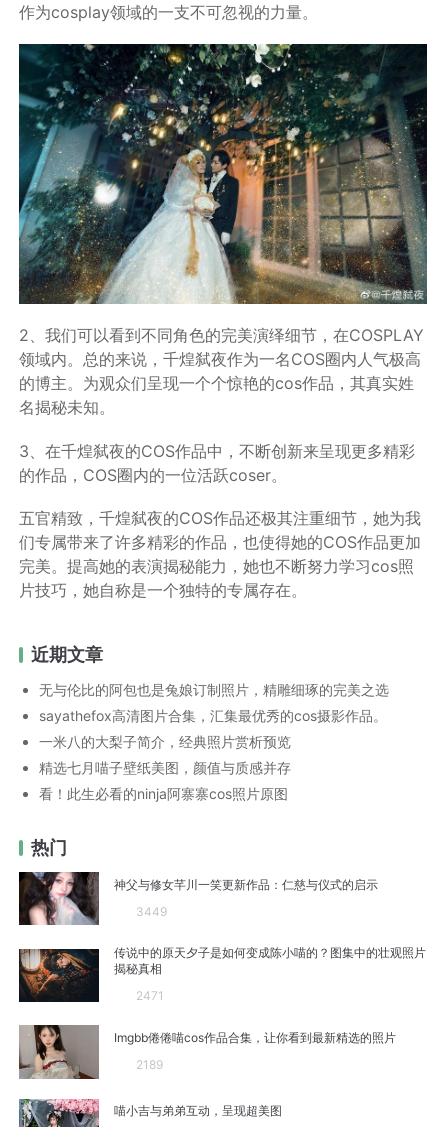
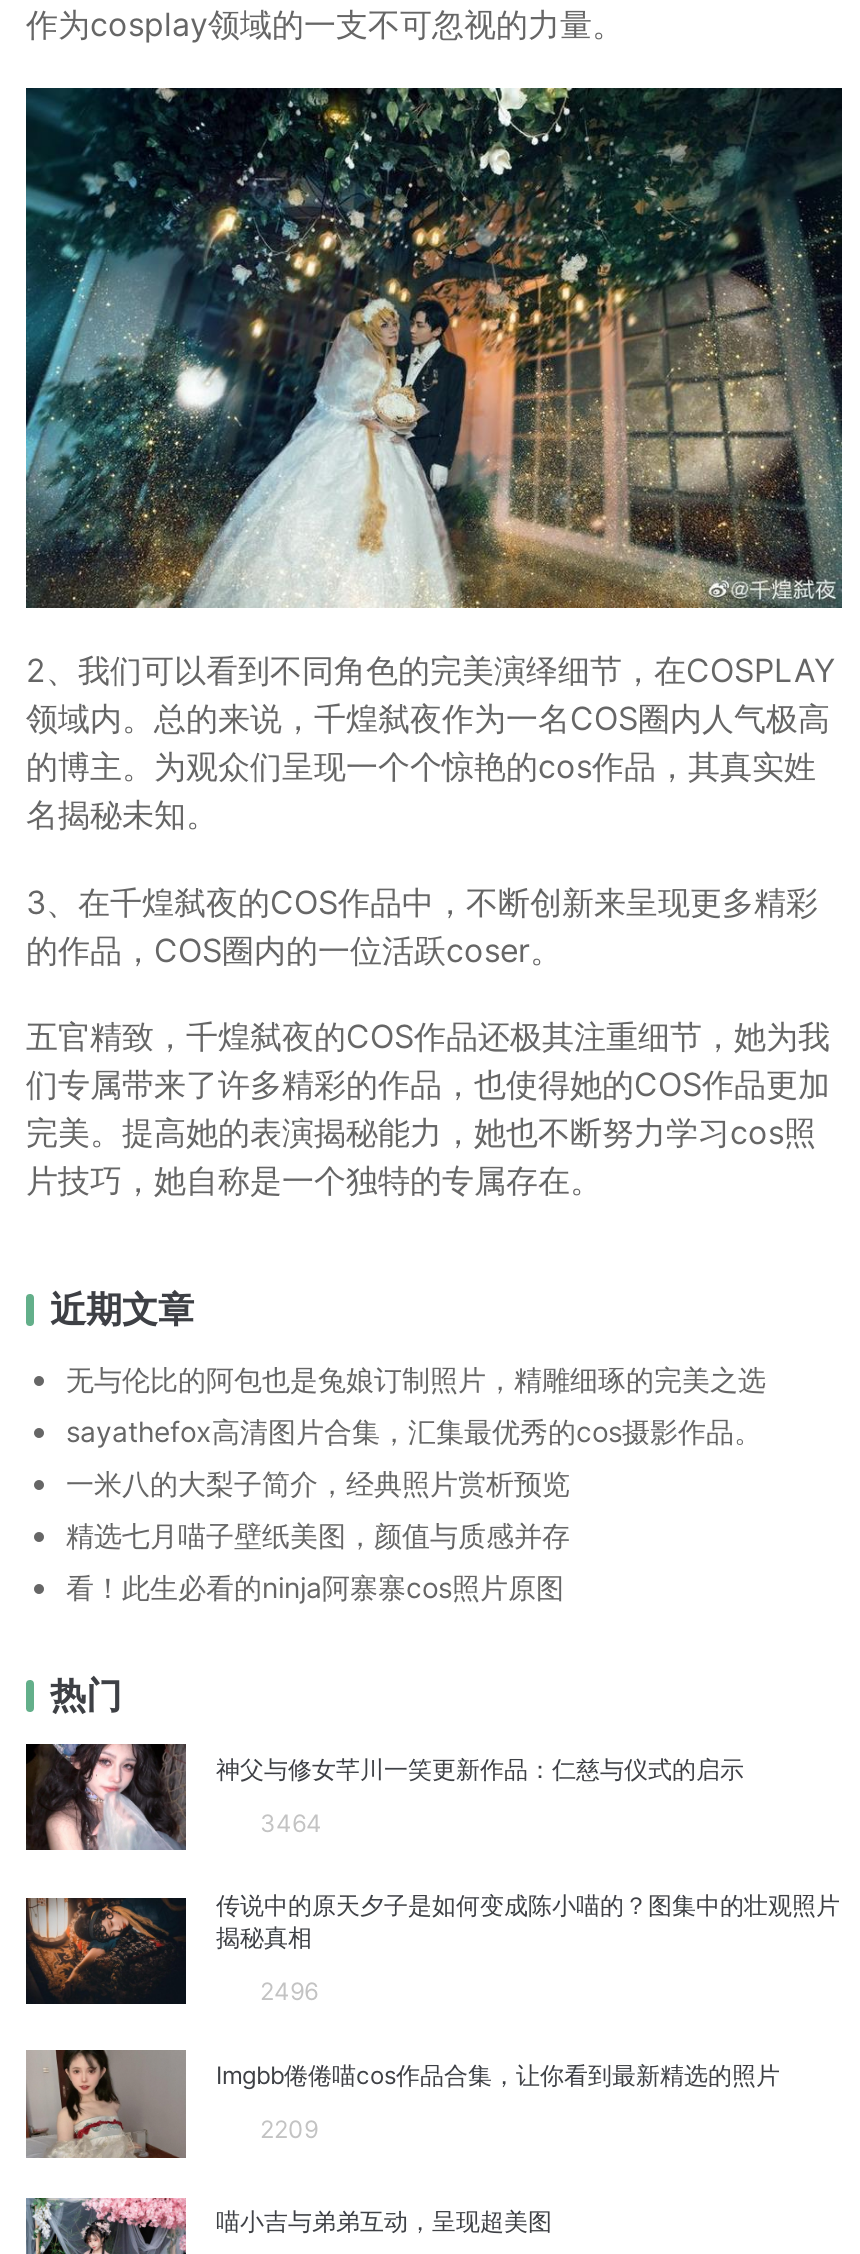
- 3449
+ 3464

- 2471
+ 2496

- 2189
+ 2209
